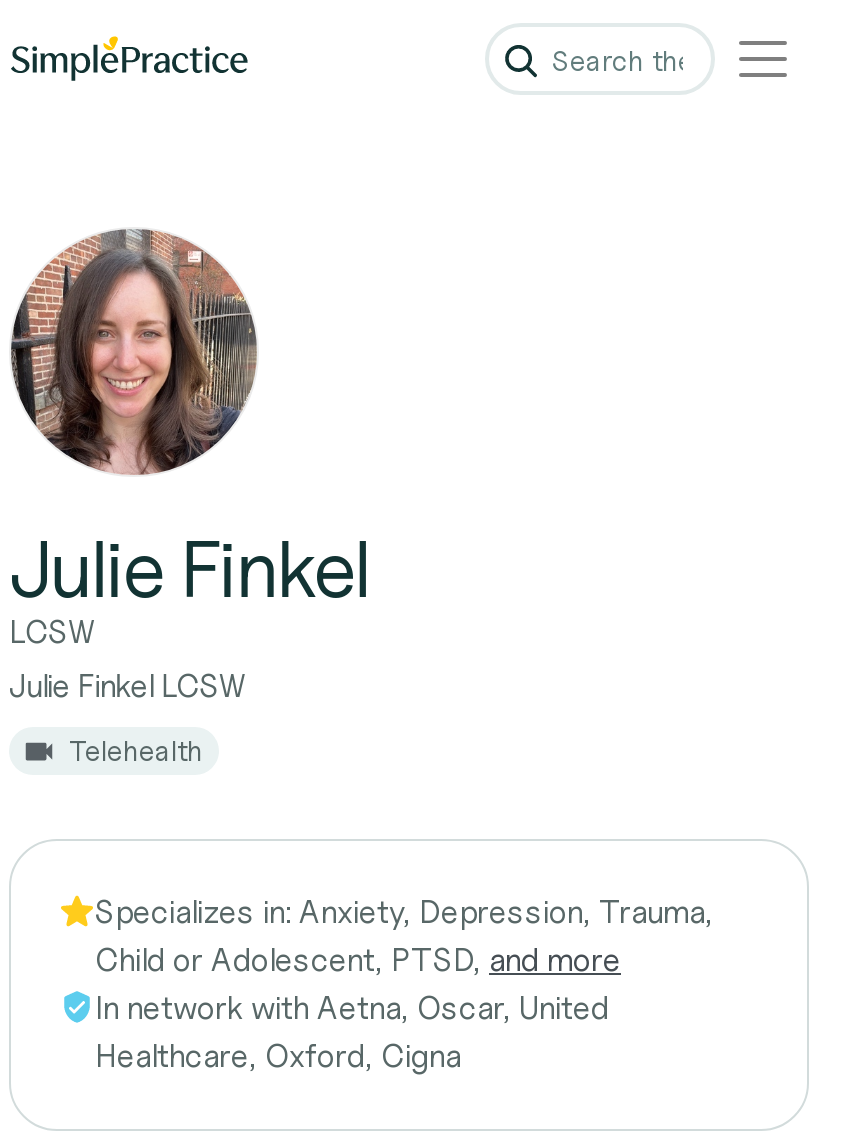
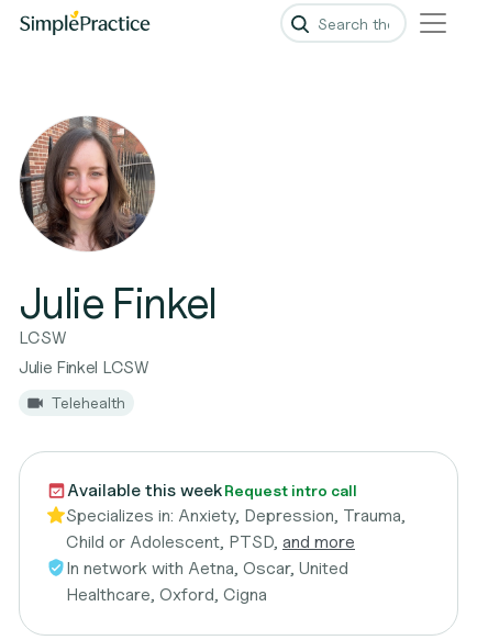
+ Available this weekRequest intro call
